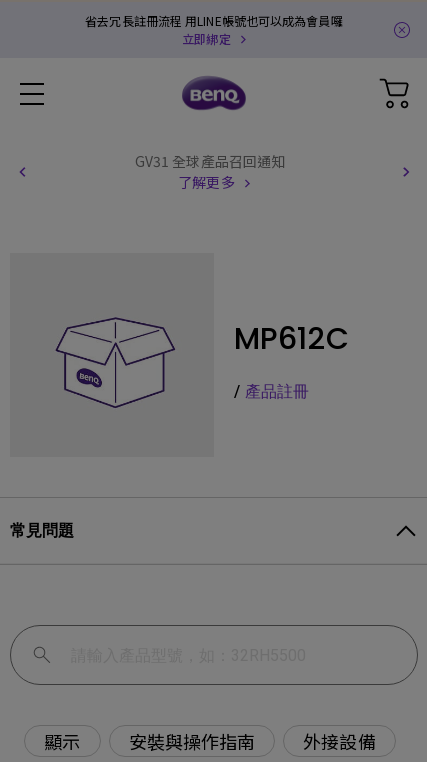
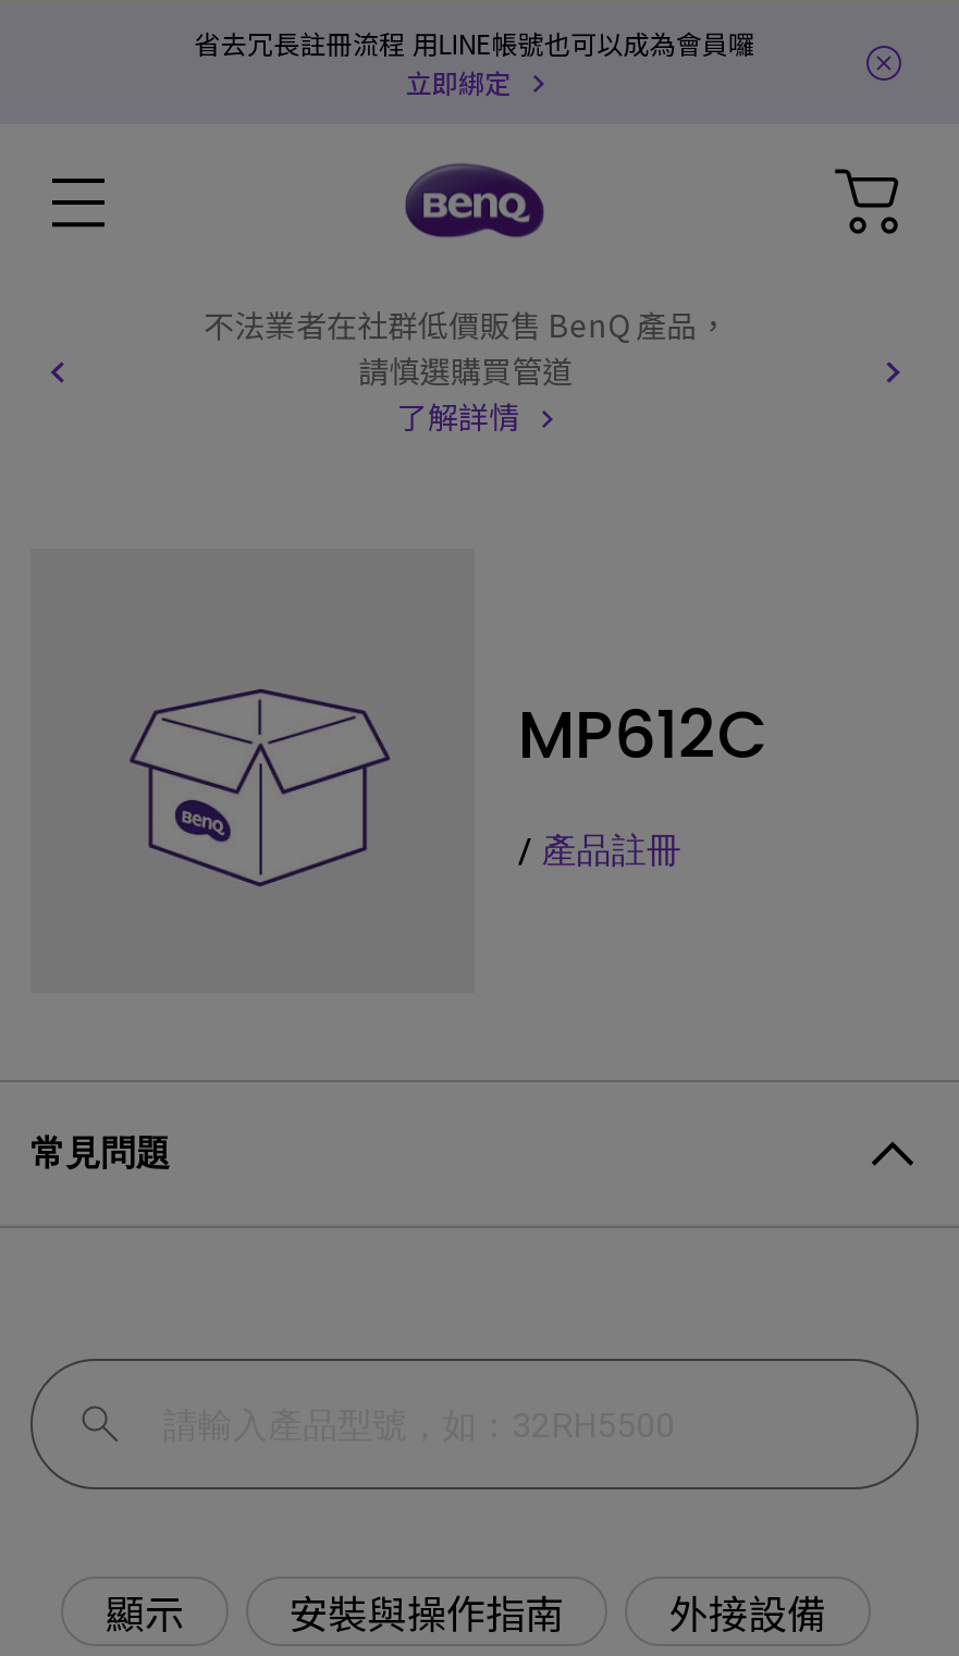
- GV31 全球產品召回通知
- 了解更多
+ 不法業者在社群低價販售 BenQ 產品，
+ 請慎選購買管道
+ 了解詳情
